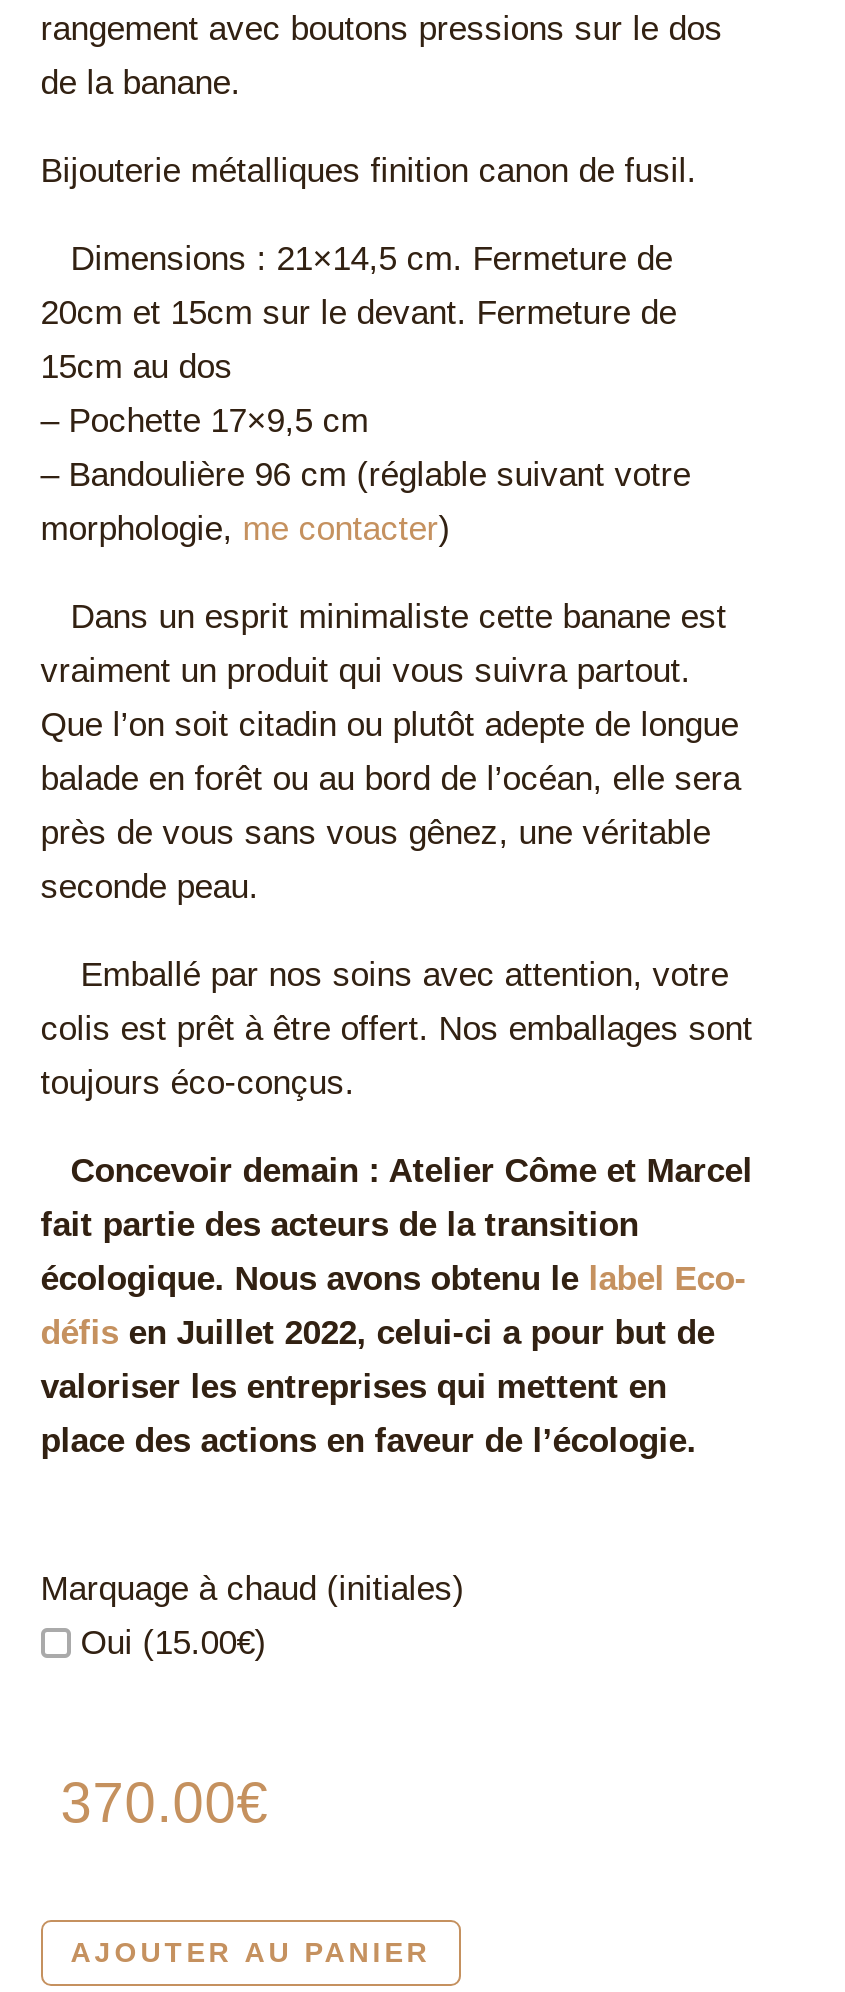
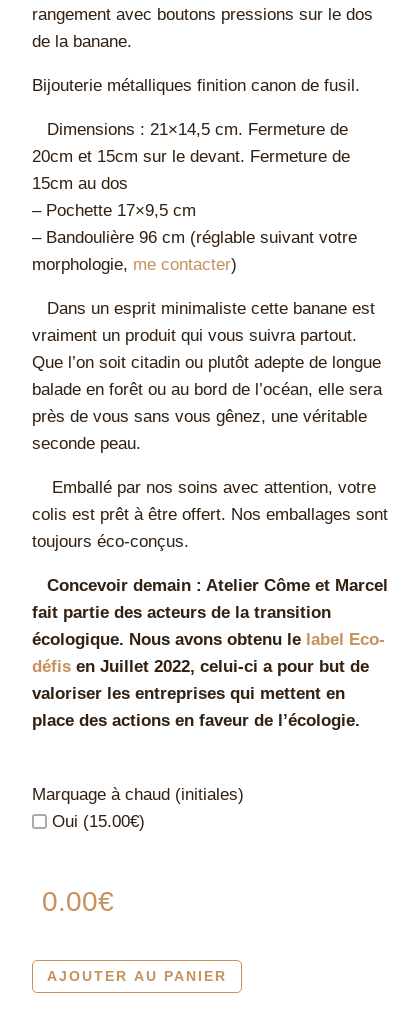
- : 370.00€
+ : 0.00€
